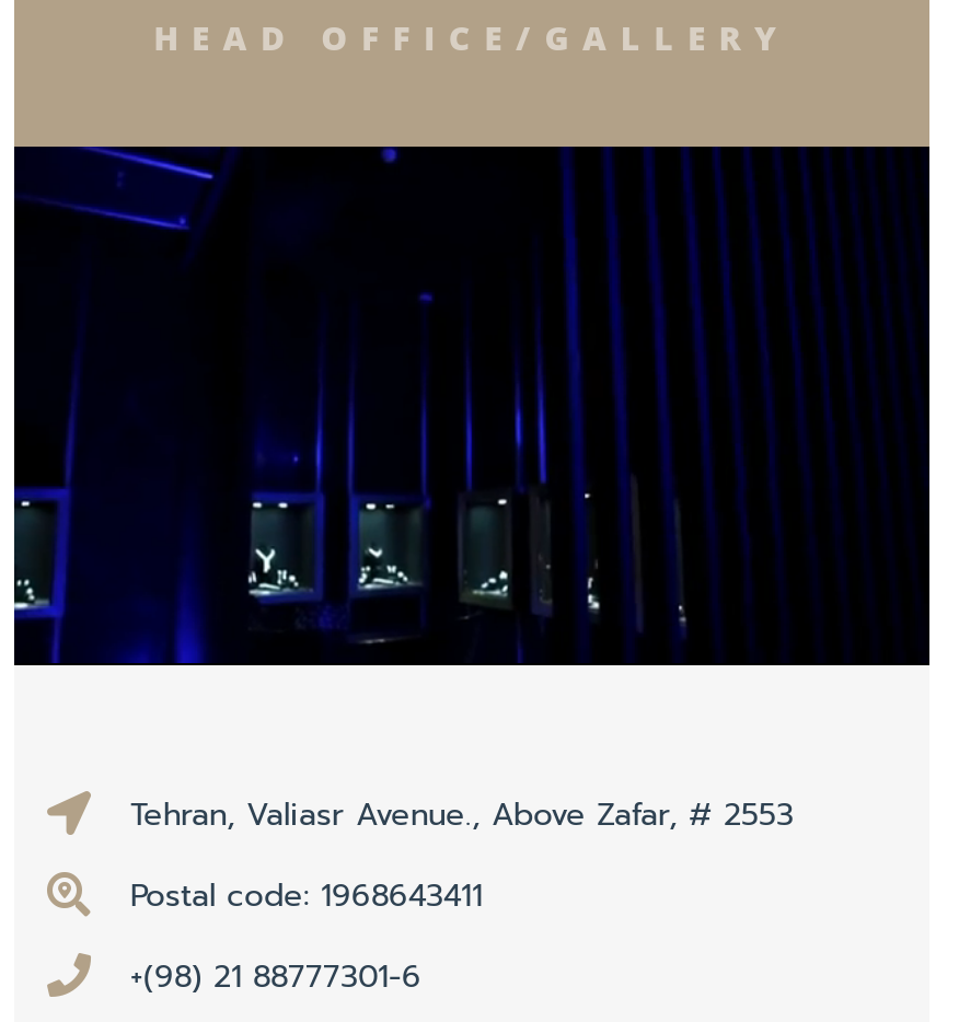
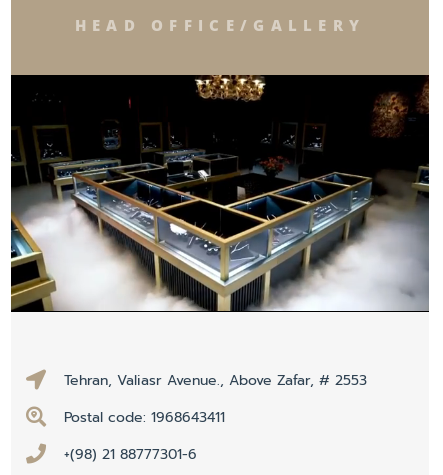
- [image]
+ [image]
